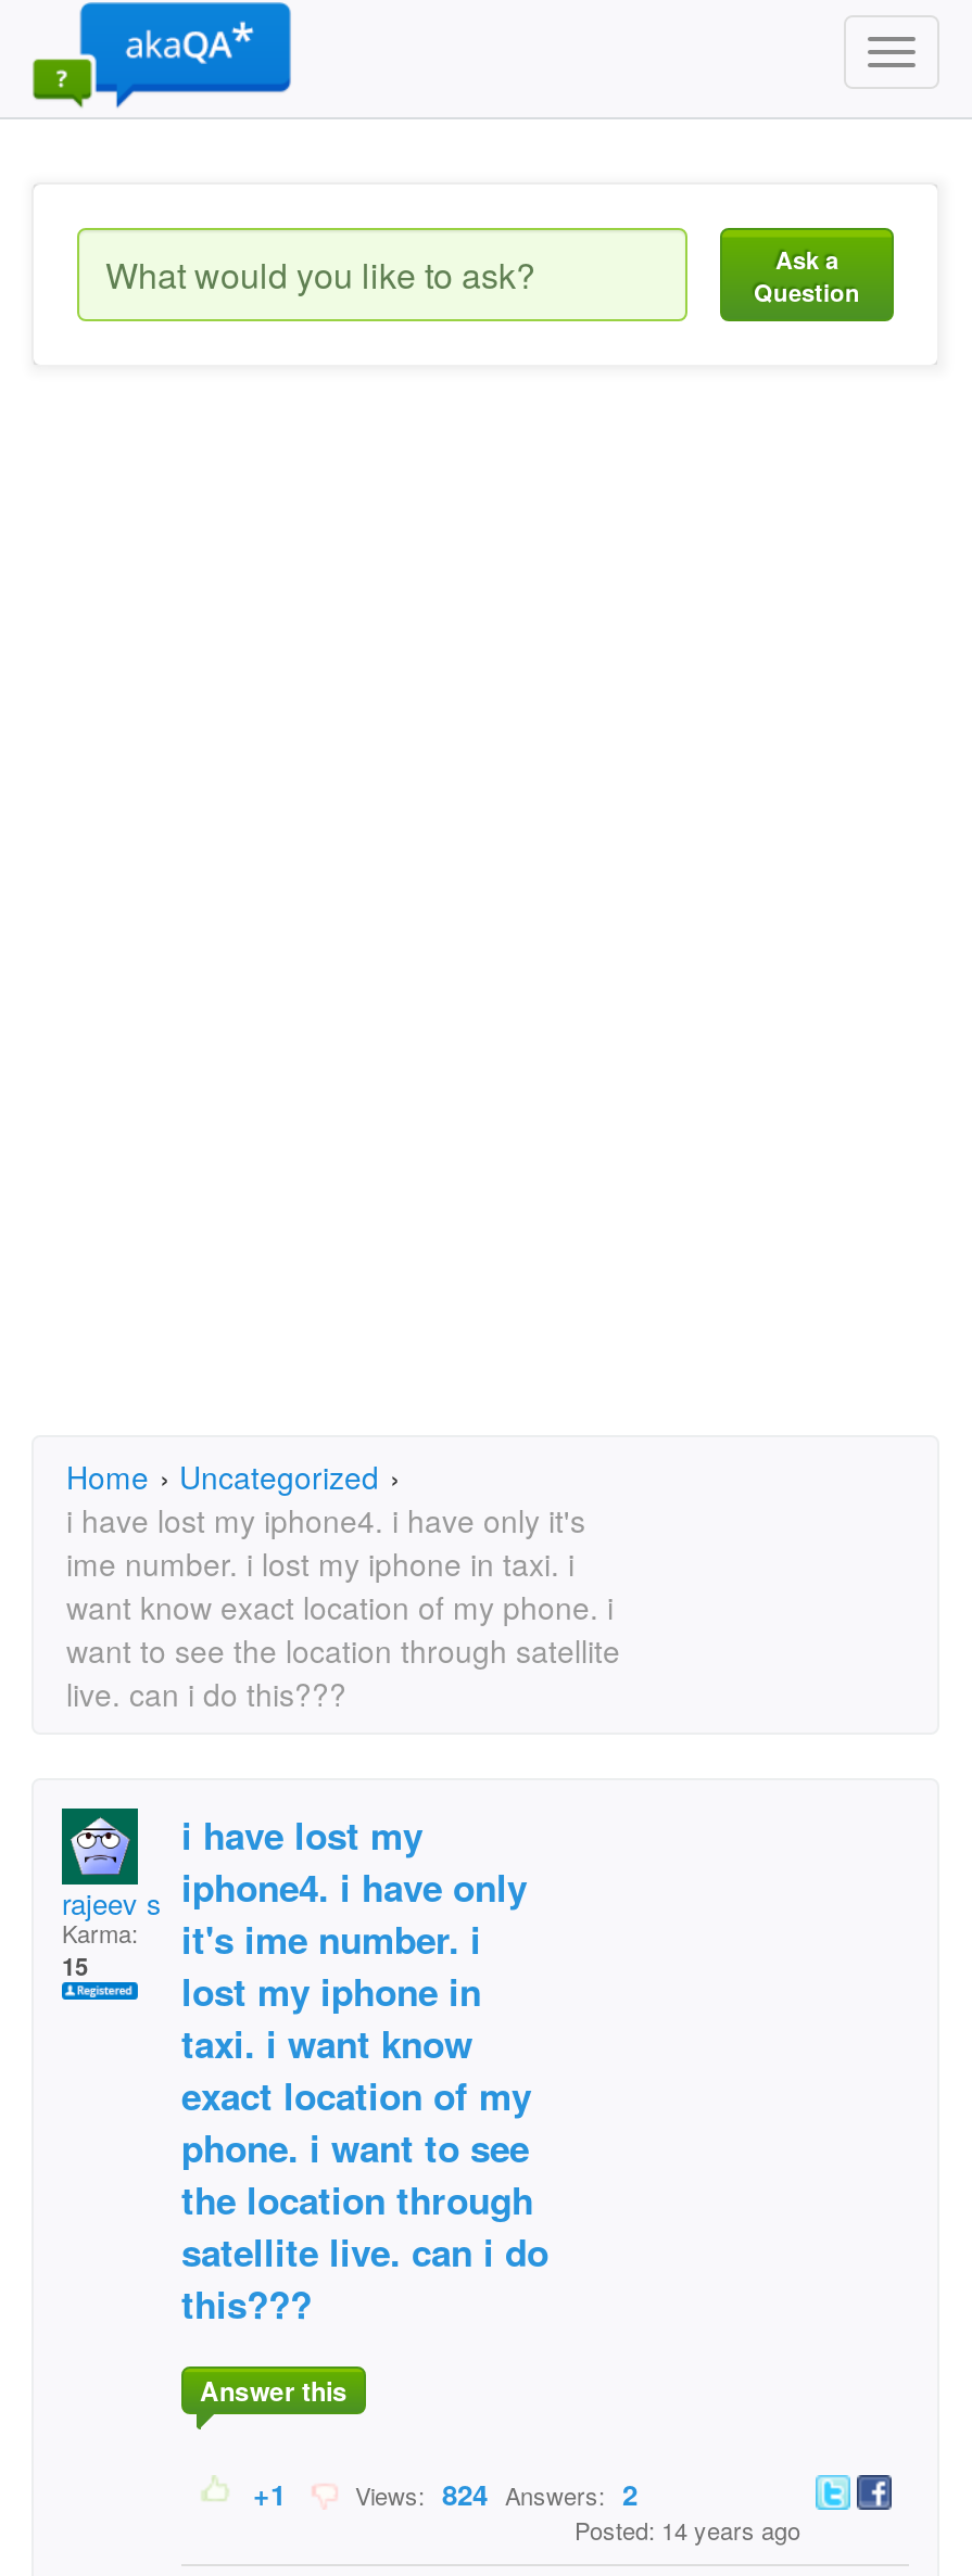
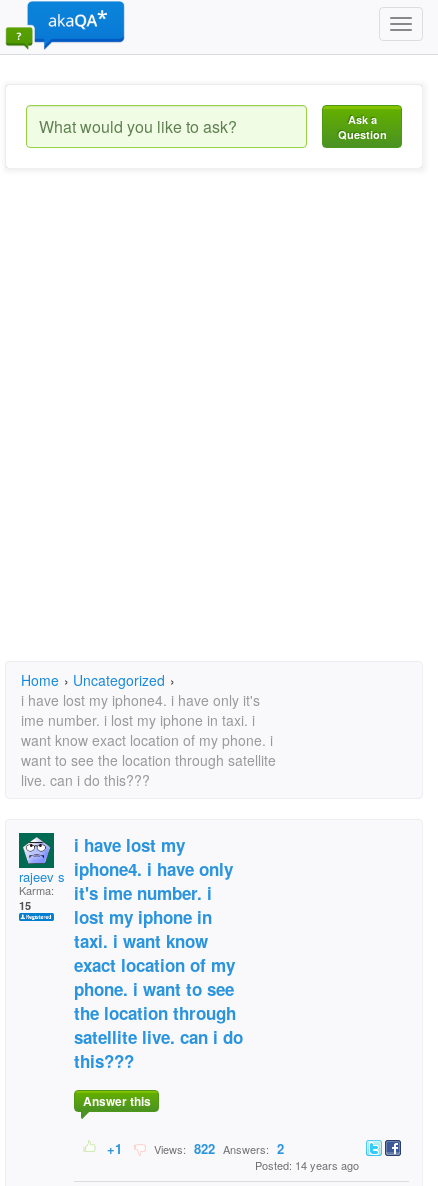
- Views: 824 Answers: 2
+ Views: 822 Answers: 2
